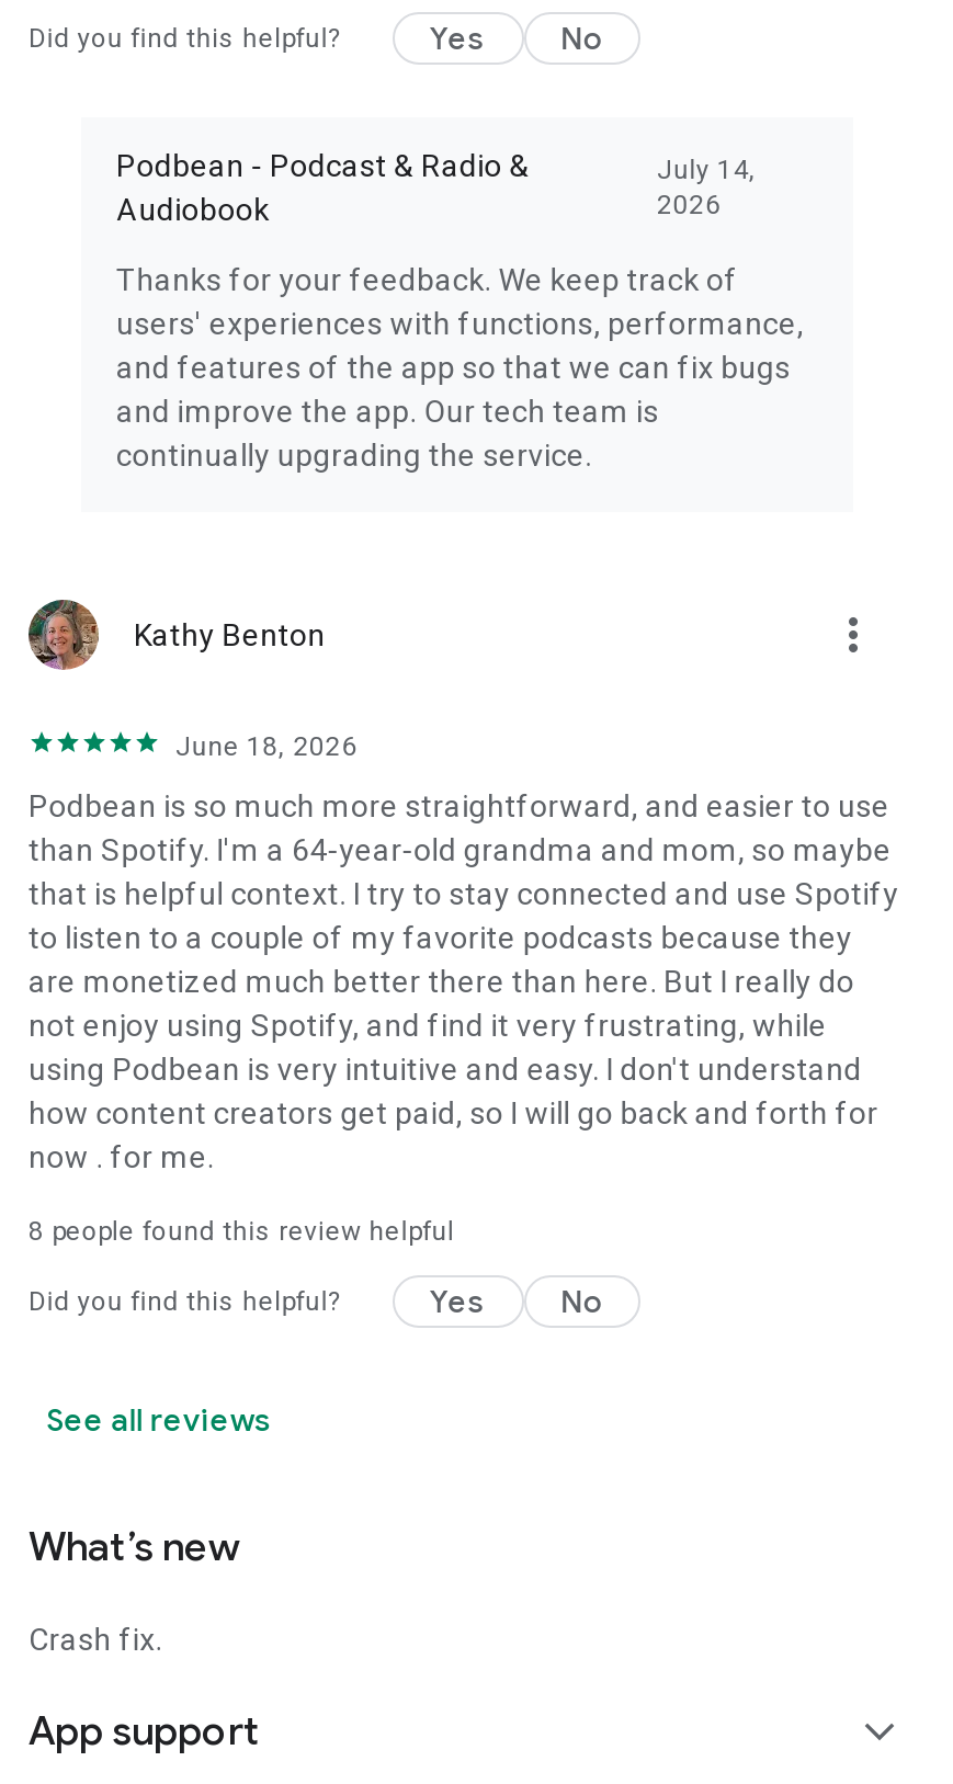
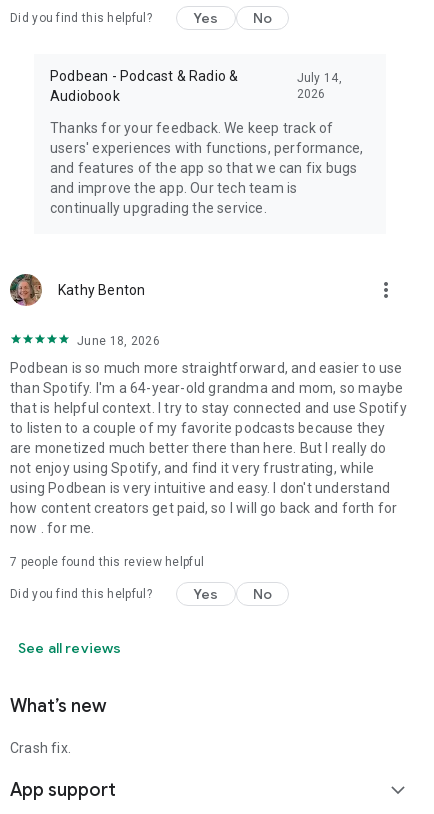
- 8 people found this review helpful
+ 7 people found this review helpful
